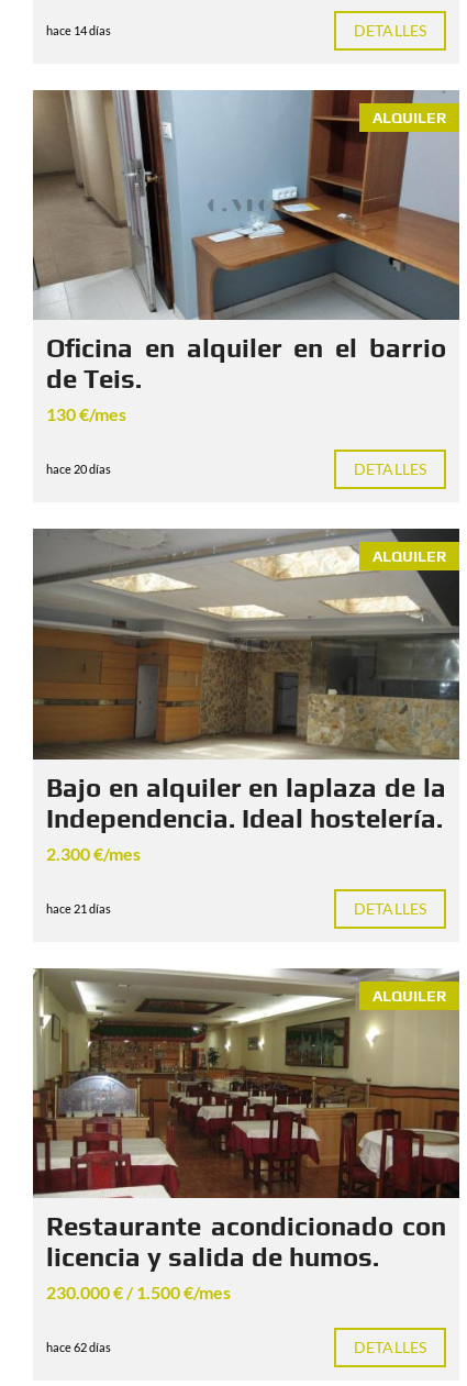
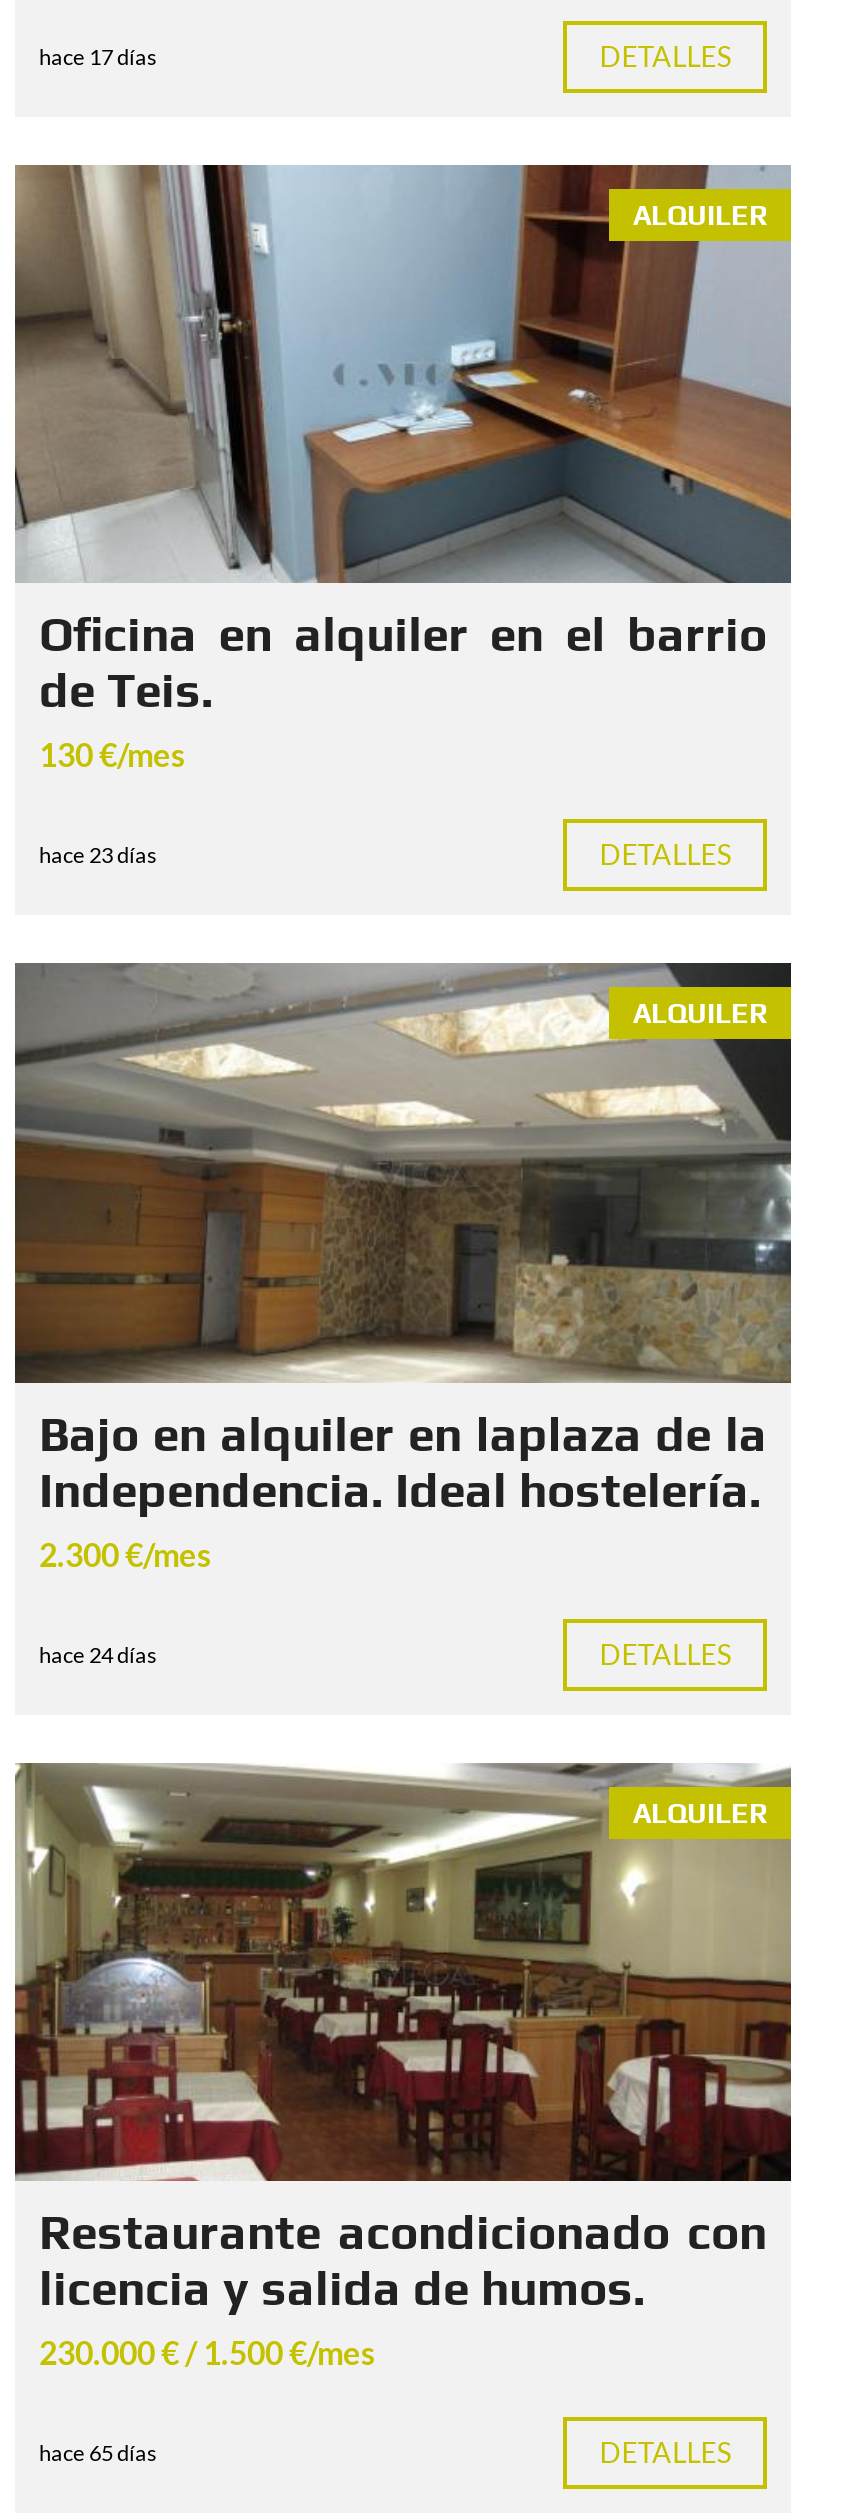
- hace 14 días
+ hace 17 días

- hace 20 días
+ hace 23 días

- hace 21 días
+ hace 24 días

- hace 62 días
+ hace 65 días
